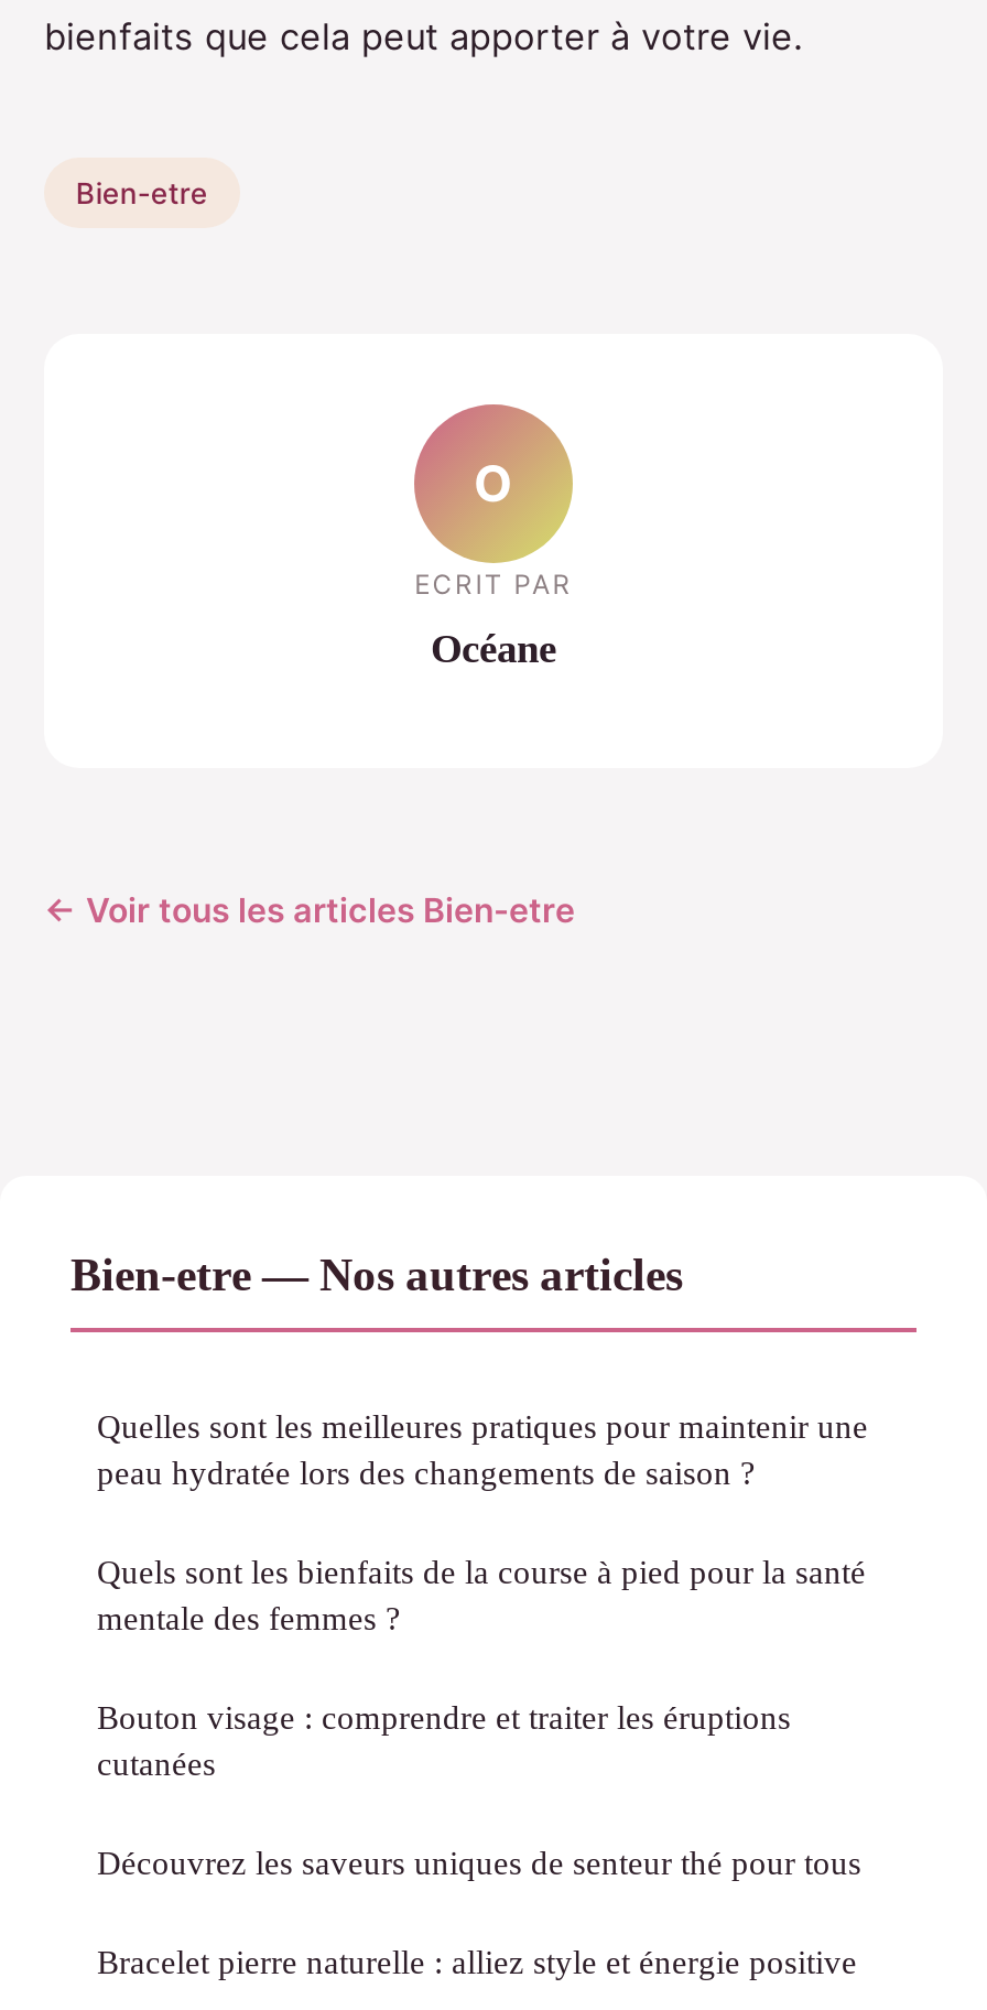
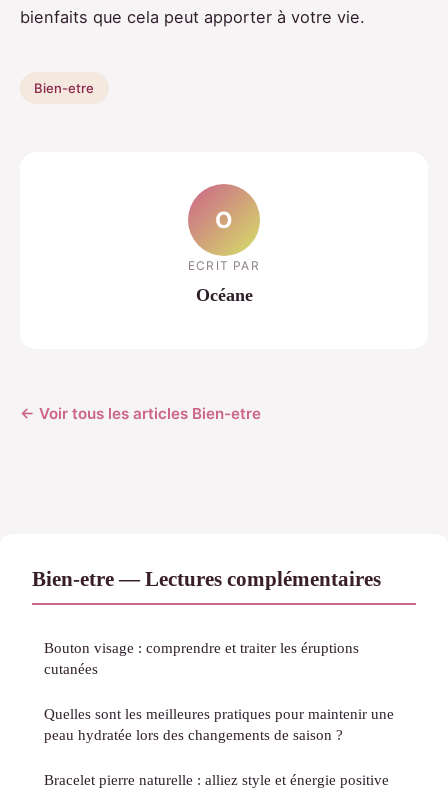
- Bien-etre — Nos autres articles
- Quels sont les bienfaits de la course à pied pour la santé
- mentale des femmes ?
+ Bien-etre — Lectures complémentaires

moved down: Quelles sont les meilleures pratiques pour maintenir une | peau hydratée lors des changements de saison ?

moved up: Bouton visage : comprendre et traiter les éruptions | cutanées

- Découvrez les saveurs uniques de senteur thé pour tous
